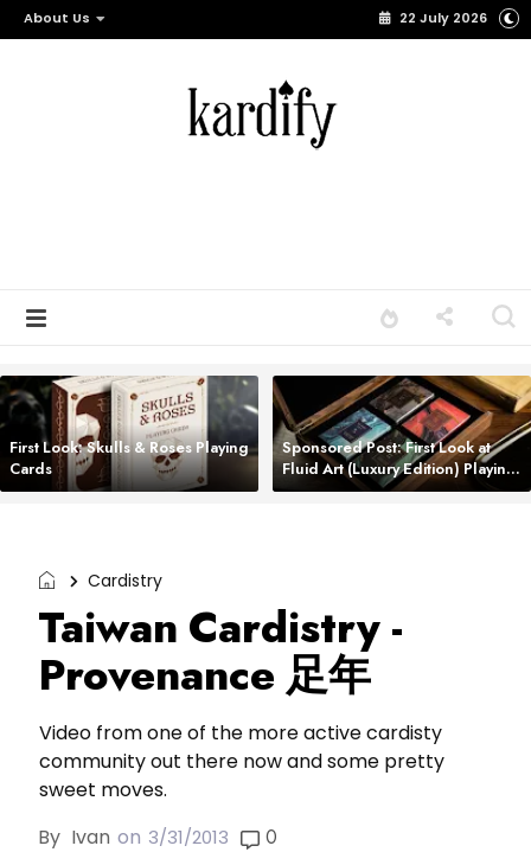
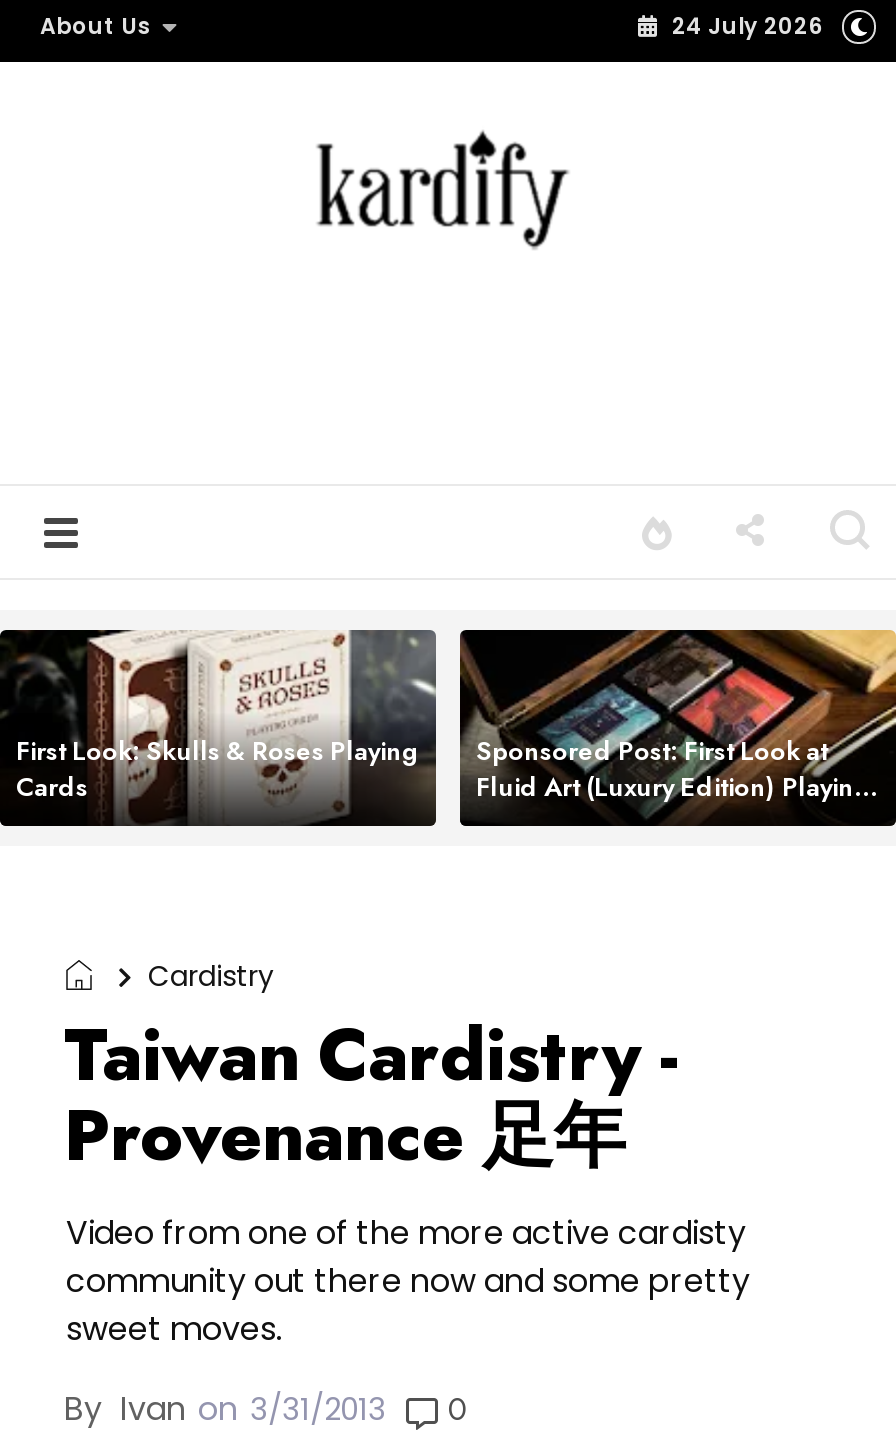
- 22 July 2026
+ 24 July 2026
